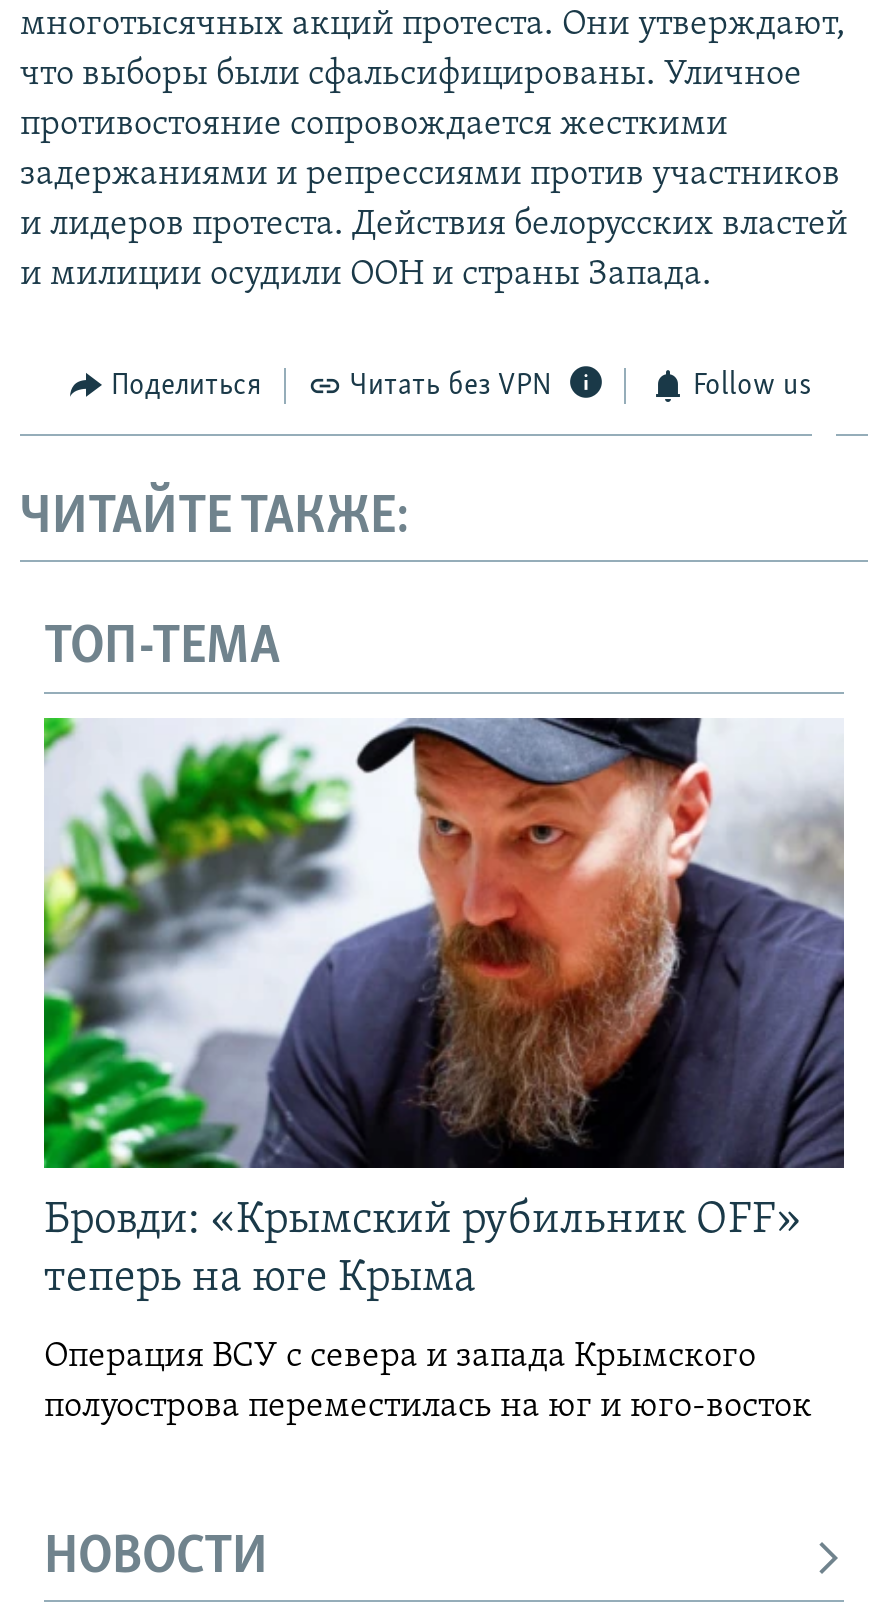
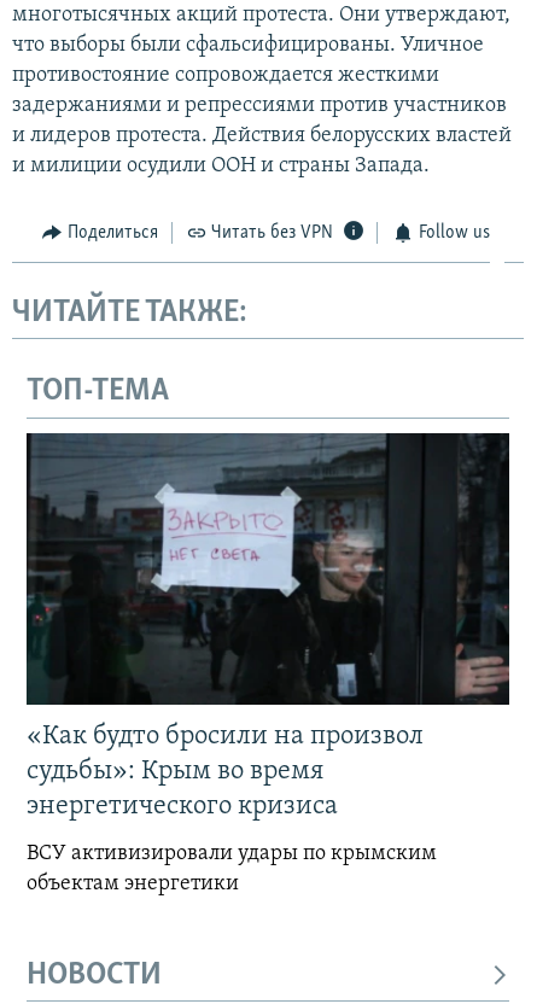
- [image]
- Бровди: «Крымский рубильник OFF»
- теперь на юге Крыма
+ [image]
+ «Как будто бросили на произвол
+ судьбы»: Крым во время
+ энергетического кризиса

- Операция ВСУ с севера и запада Крымского
- полуострова переместилась на юг и юго-восток
+ ВСУ активизировали удары по крымским
+ объектам энергетики
